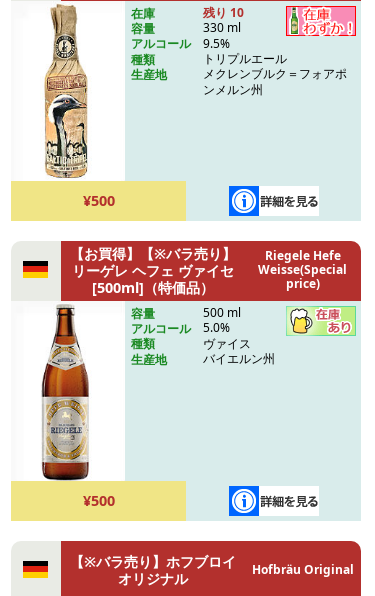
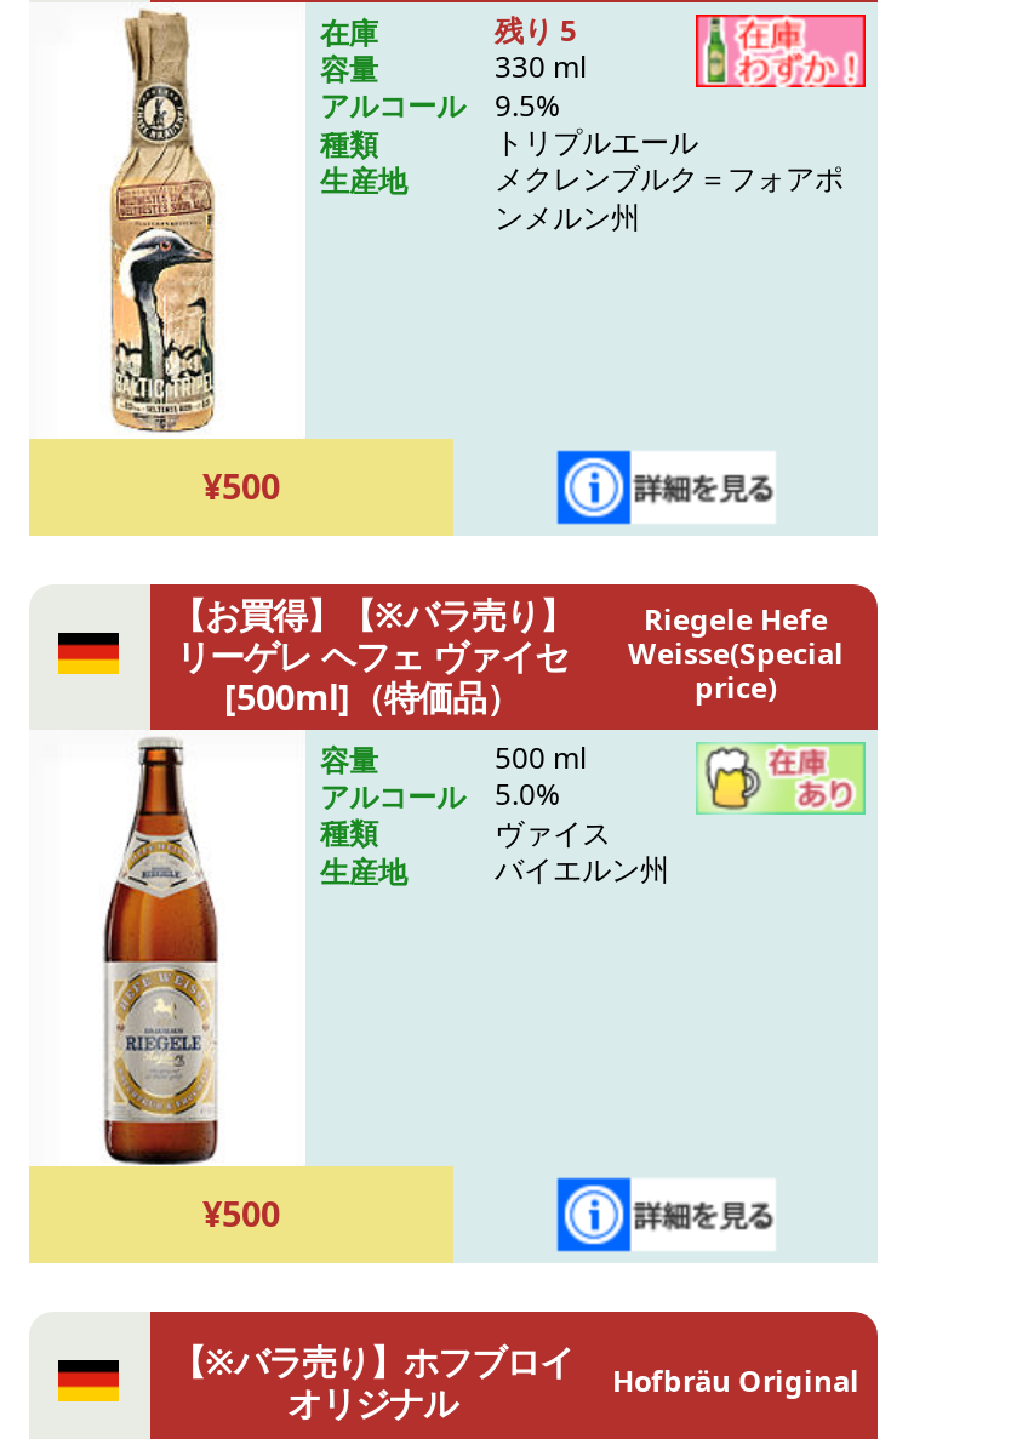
- 残り 10
+ 残り 5
